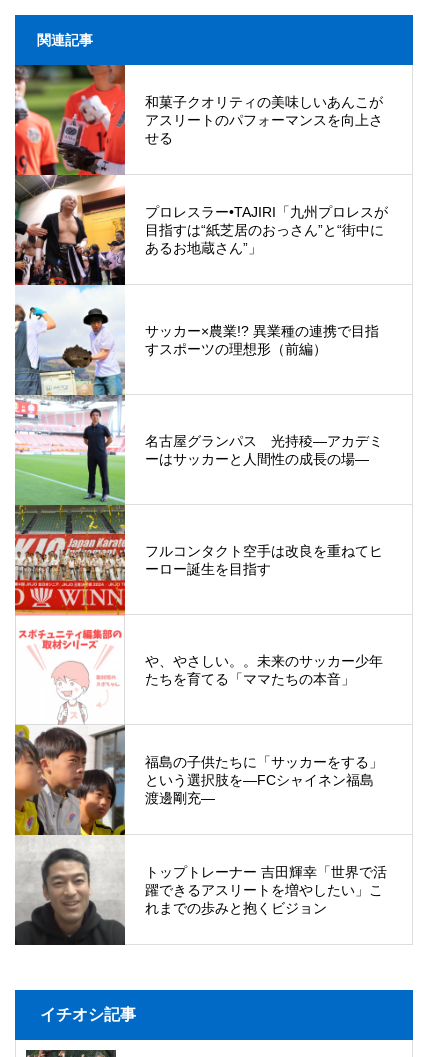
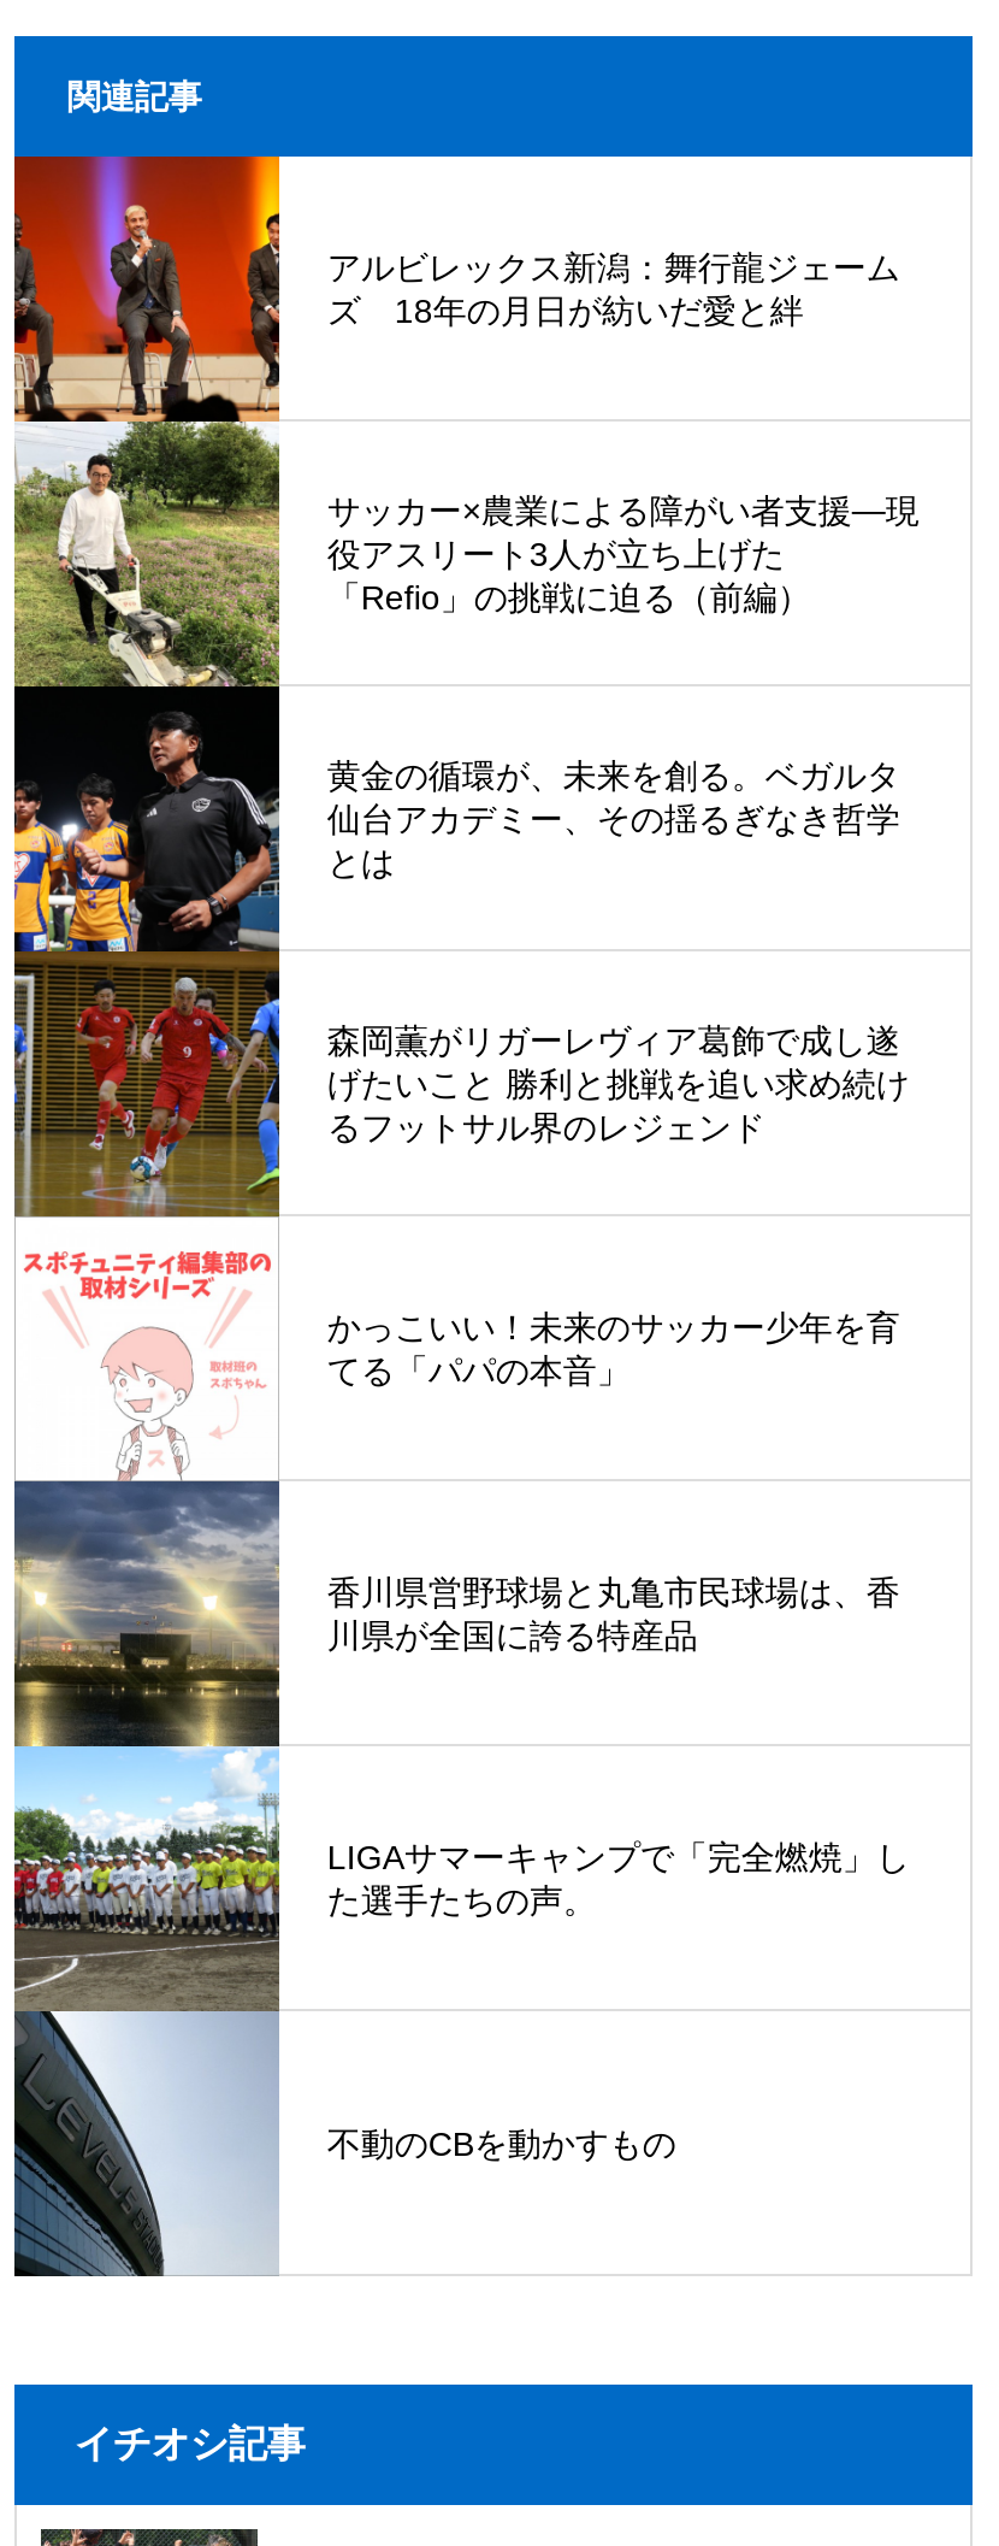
- [image]
- 和菓子クオリティの美味しいあんこが
- アスリートのパフォーマンスを向上さ
- せる
+ [image]
+ アルビレックス新潟：舞行龍ジェーム
+ ズ 18年の月日が紡いだ愛と絆

- プロレスラー•TAJIRI「九州プロレスが
- 目指すは“紙芝居のおっさん”と“街中に
- あるお地蔵さん”」
+ サッカー×農業による障がい者支援—現
+ 役アスリート3人が立ち上げた
+ 「Refio」の挑戦に迫る（前編）

- サッカー×農業!? 異業種の連携で目指
- すスポーツの理想形（前編）
+ 黄金の循環が、未来を創る。ベガルタ
+ 仙台アカデミー、その揺るぎなき哲学
+ とは

- 名古屋グランパス 光持稜―アカデミ
- ーはサッカーと人間性の成長の場―
+ 森岡薫がリガーレヴィア葛飾で成し遂
+ げたいこと 勝利と挑戦を追い求め続け
+ るフットサル界のレジェンド

- フルコンタクト空手は改良を重ねてヒ
- ーロー誕生を目指す
+ かっこいい！未来のサッカー少年を育
+ てる「パパの本音」

- や、やさしい。。未来のサッカー少年
- たちを育てる「ママたちの本音」
+ 香川県営野球場と丸亀市民球場は、香
+ 川県が全国に誇る特産品

- 福島の子供たちに「サッカーをする」
- という選択肢を―FCシャイネン福島
- 渡邊剛充―
+ LIGAサマーキャンプで「完全燃焼」し
+ た選手たちの声。

- トップトレーナー 吉田輝幸「世界で活
- 躍できるアスリートを増やしたい」こ
- れまでの歩みと抱くビジョン
+ 不動のCBを動かすもの
